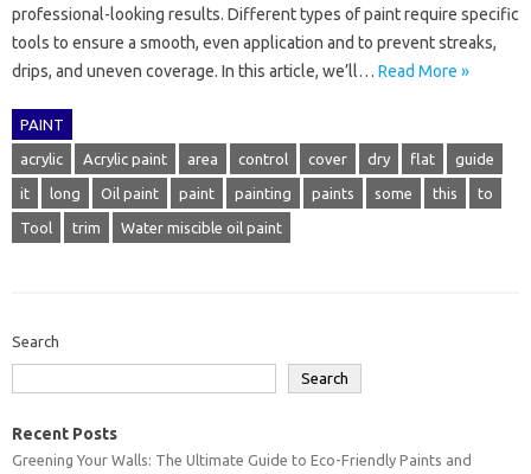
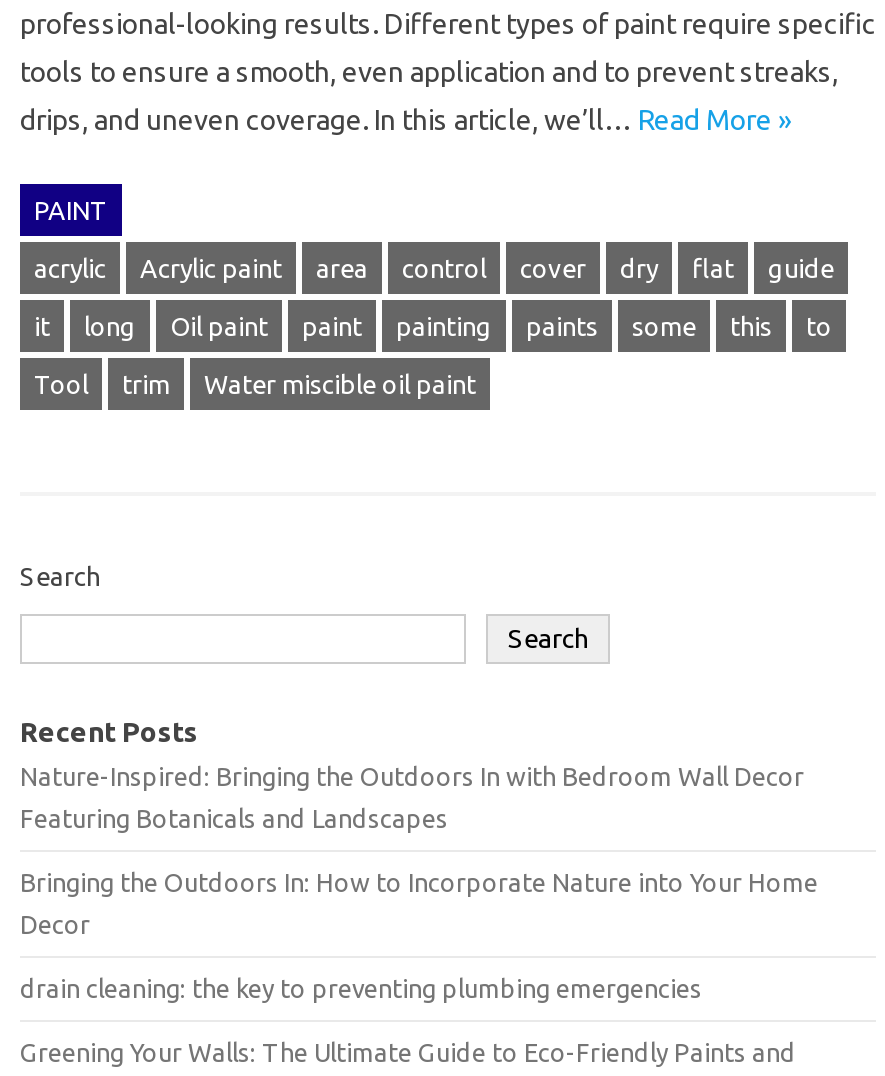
+ Nature-Inspired: Bringing the Outdoors In with Bedroom Wall Decor
+ Featuring Botanicals and Landscapes
+ Bringing the Outdoors In: How to Incorporate Nature into Your Home
+ Decor
+ drain cleaning: the key to preventing plumbing emergencies
